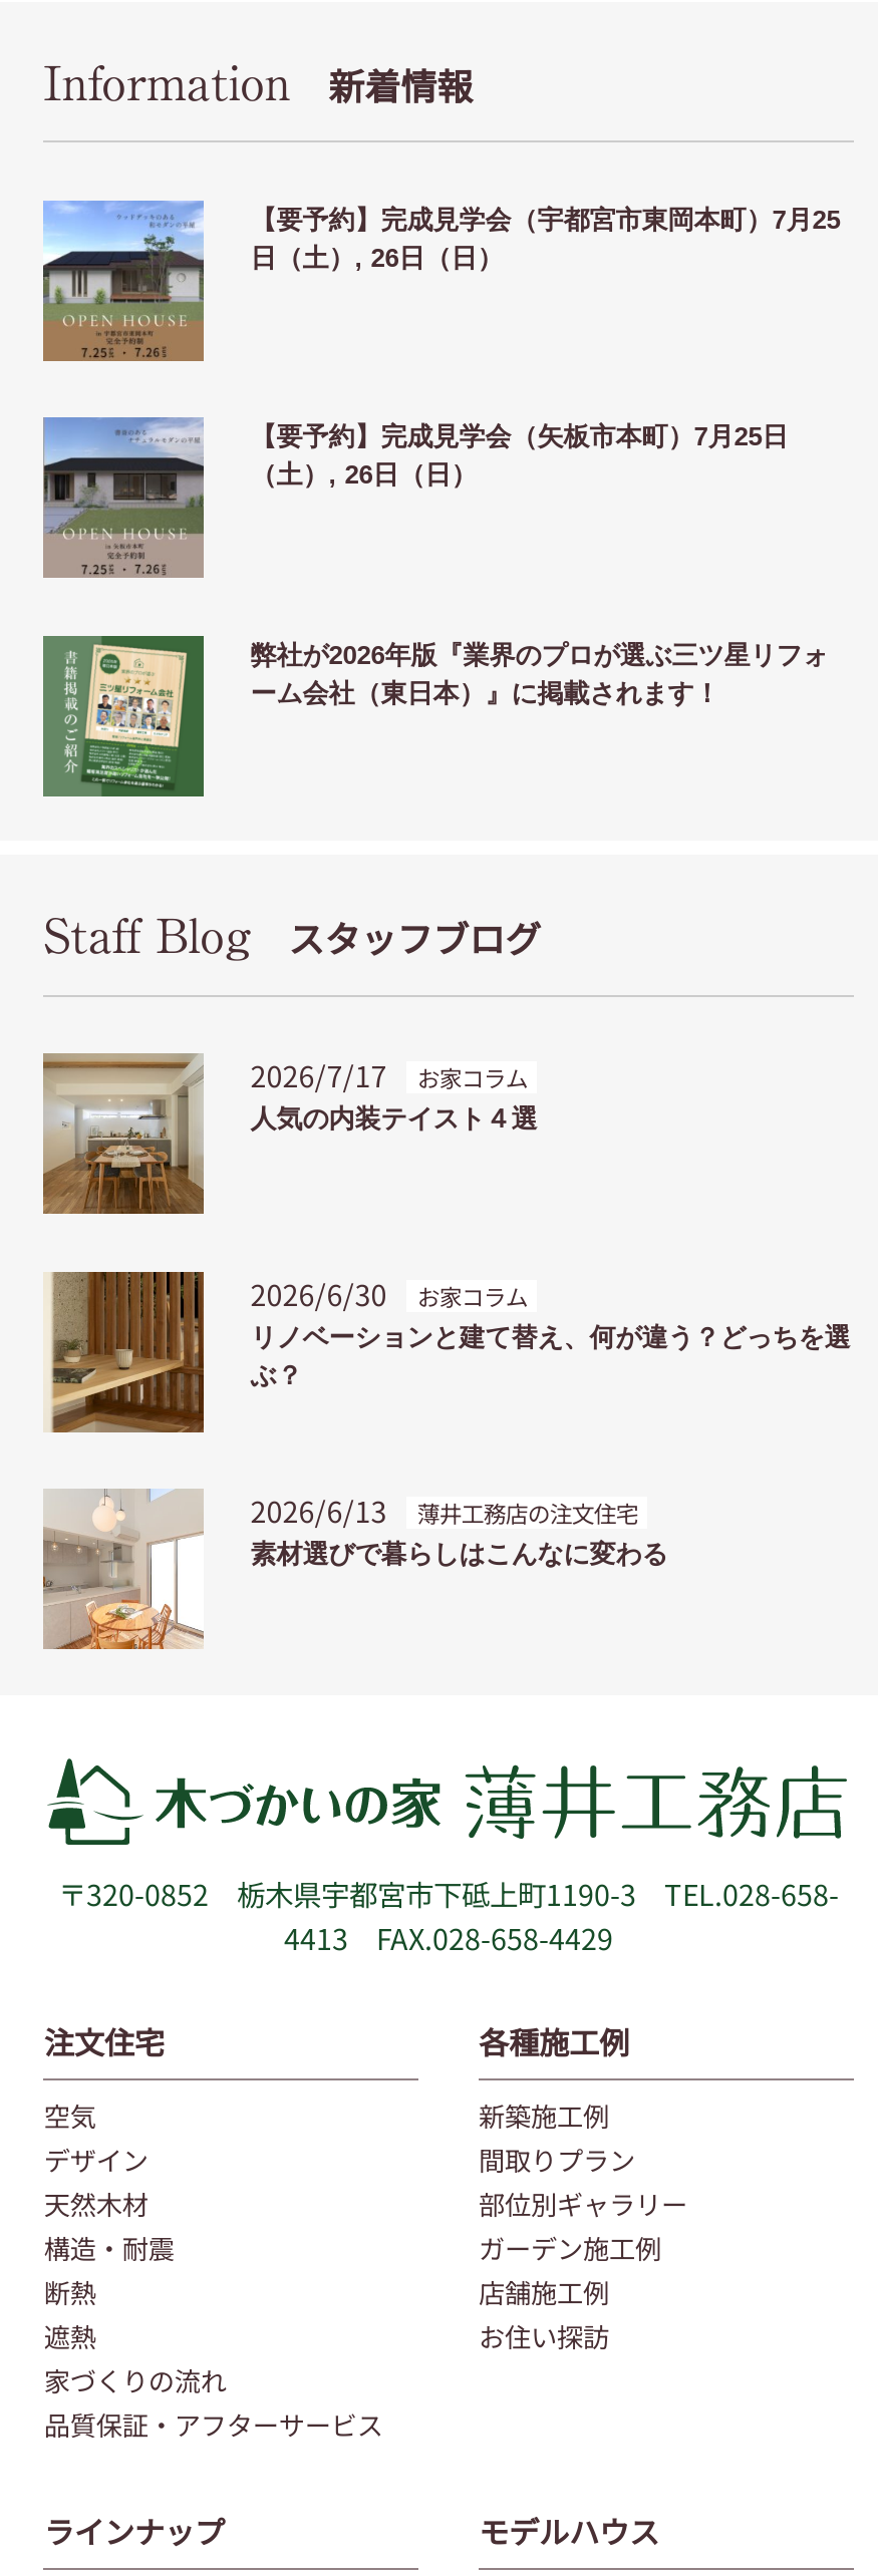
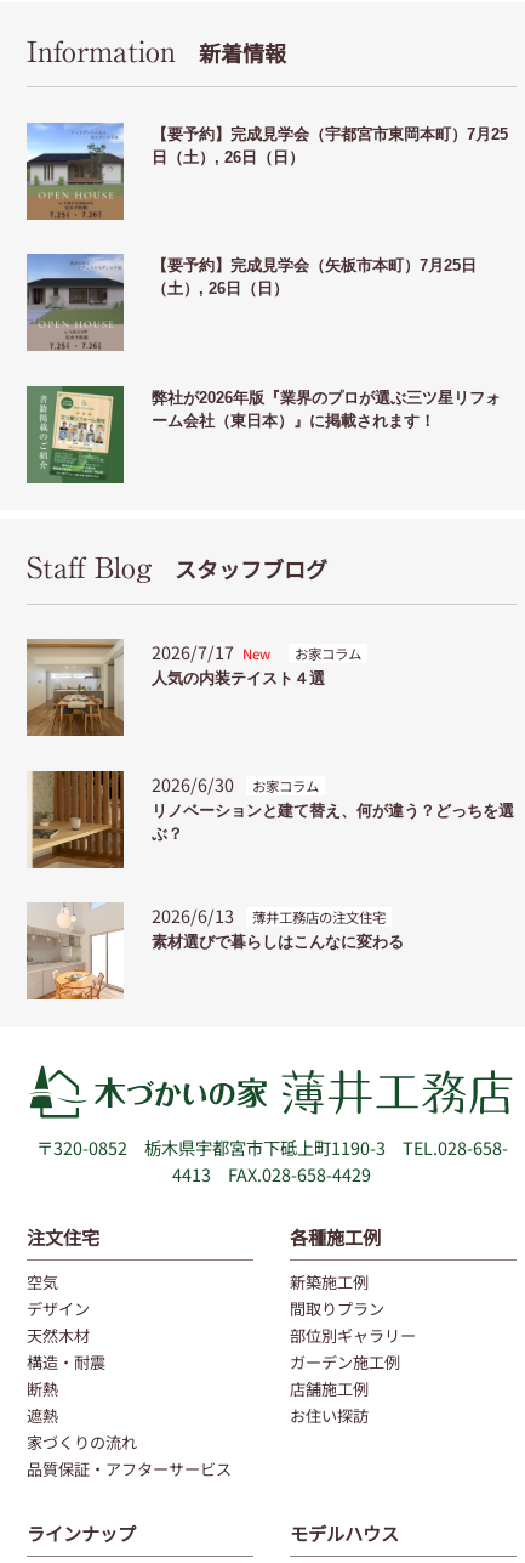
- 2026/7/17 お家コラム
+ 2026/7/17 New お家コラム
